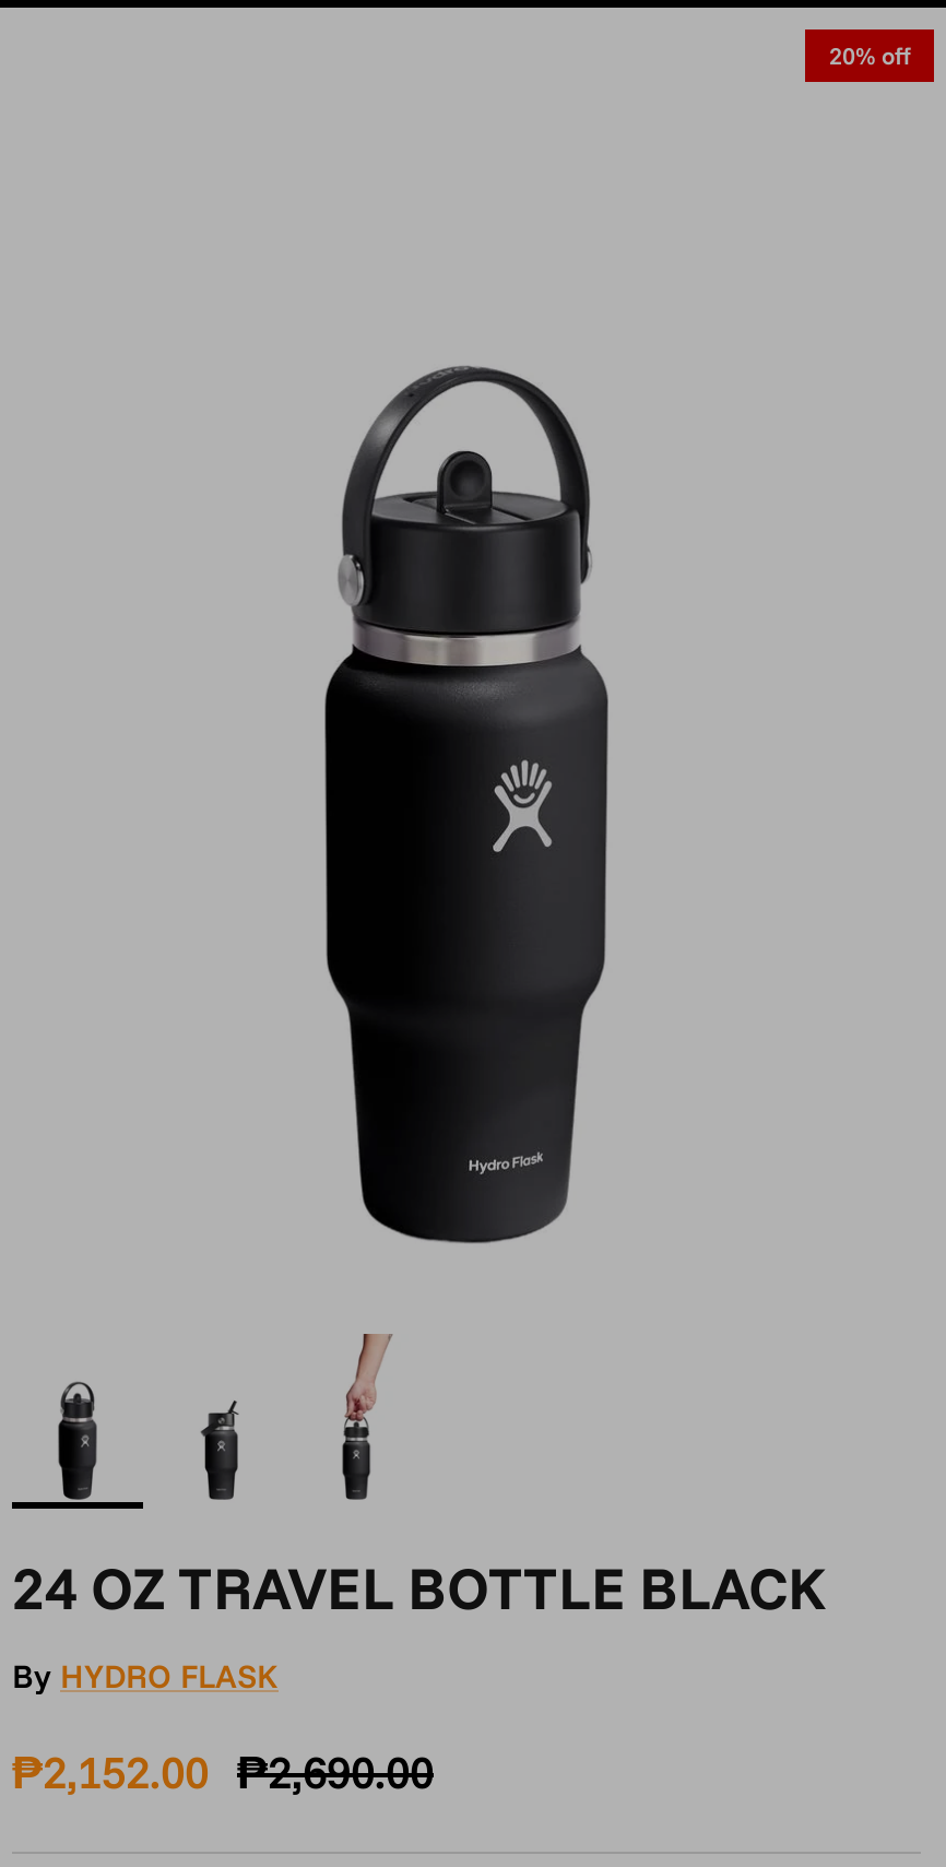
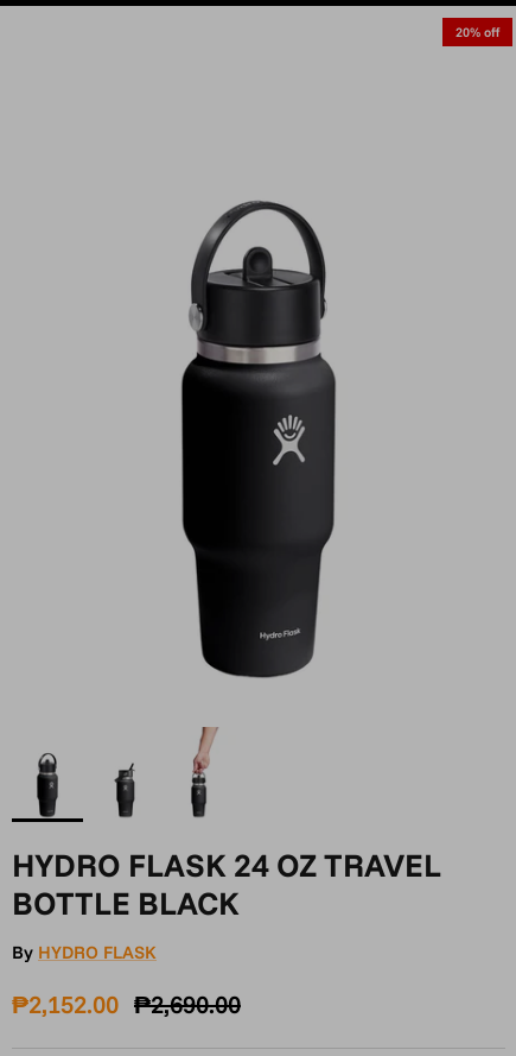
- 24 OZ TRAVEL BOTTLE BLACK
+ HYDRO FLASK 24 OZ TRAVEL
+ BOTTLE BLACK
